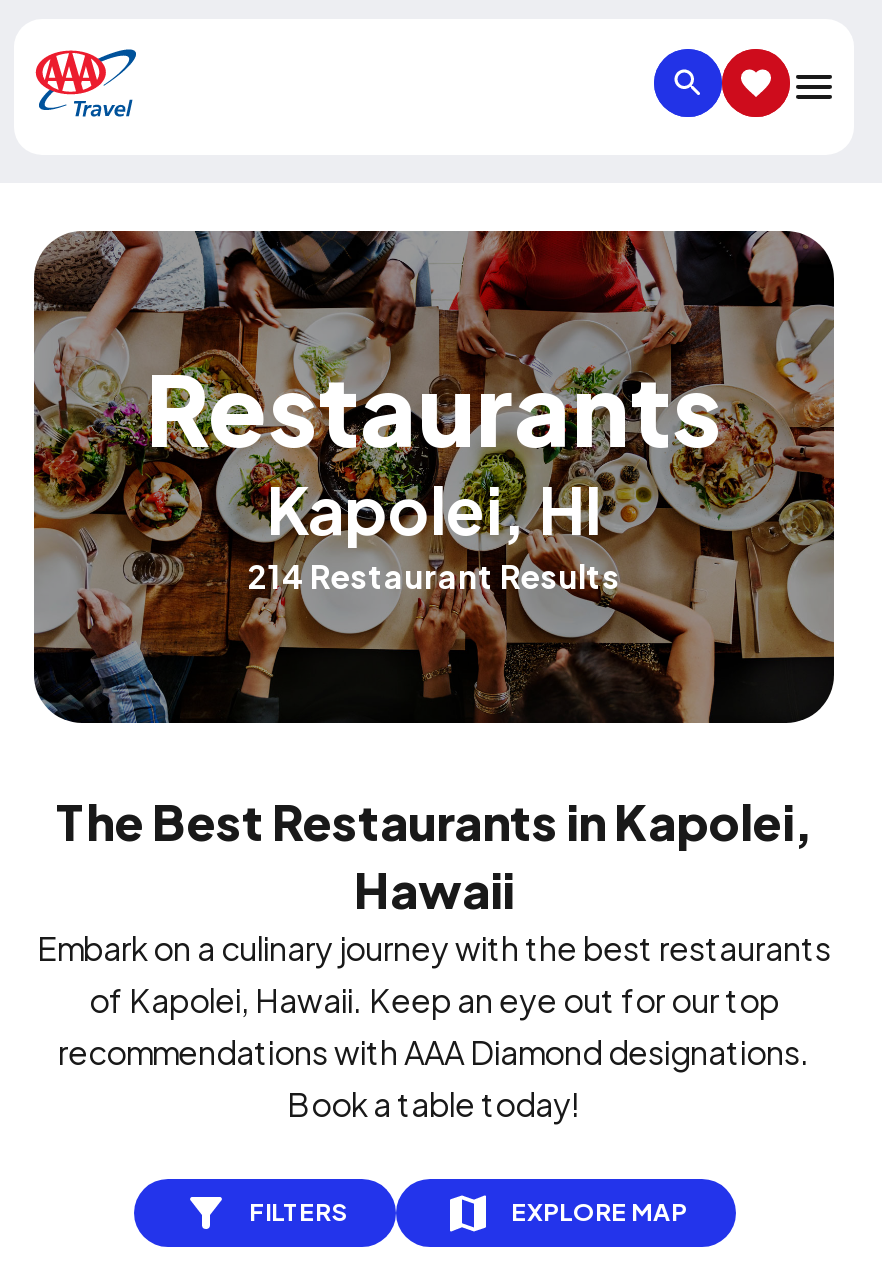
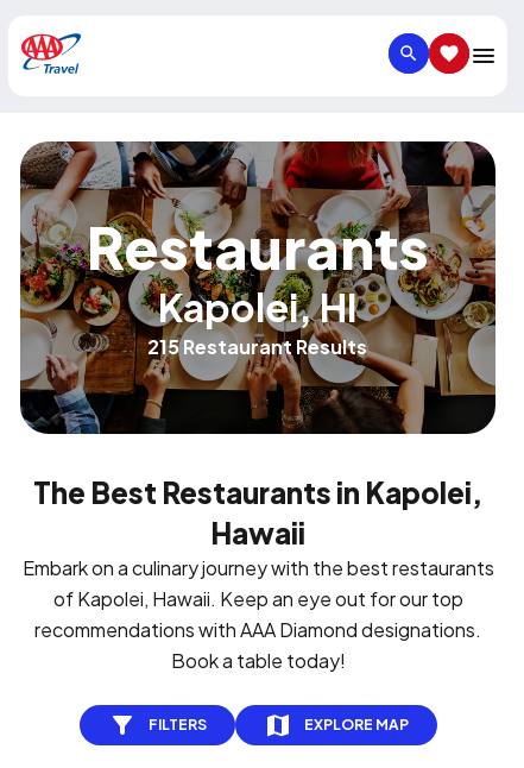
- 214 Restaurant Results
+ 215 Restaurant Results
